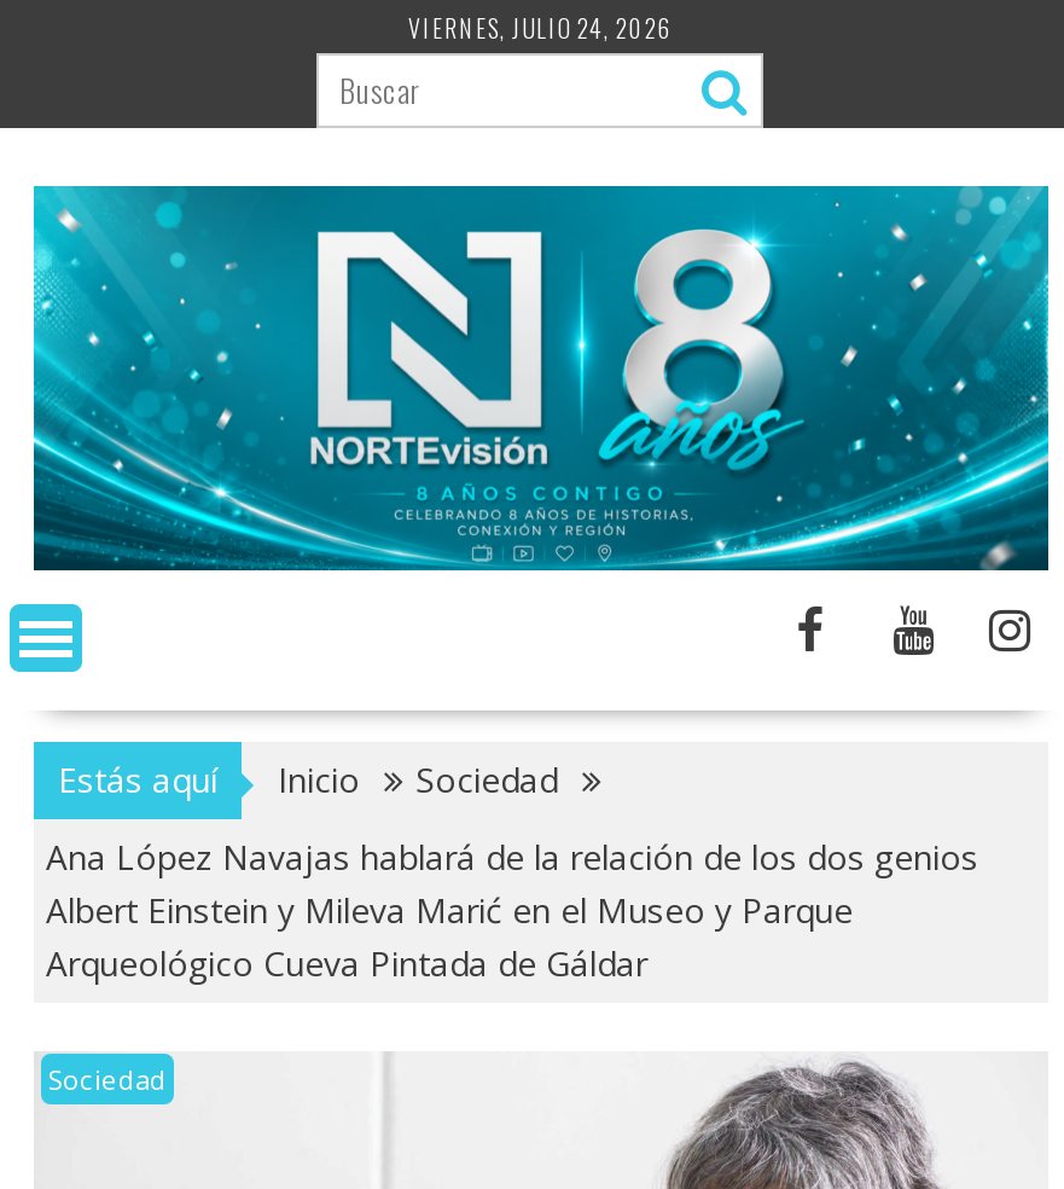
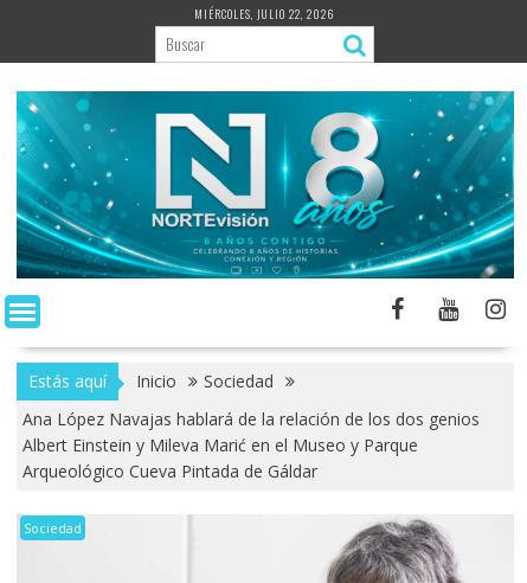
- VIERNES, JULIO 24, 2026
+ MIÉRCOLES, JULIO 22, 2026
